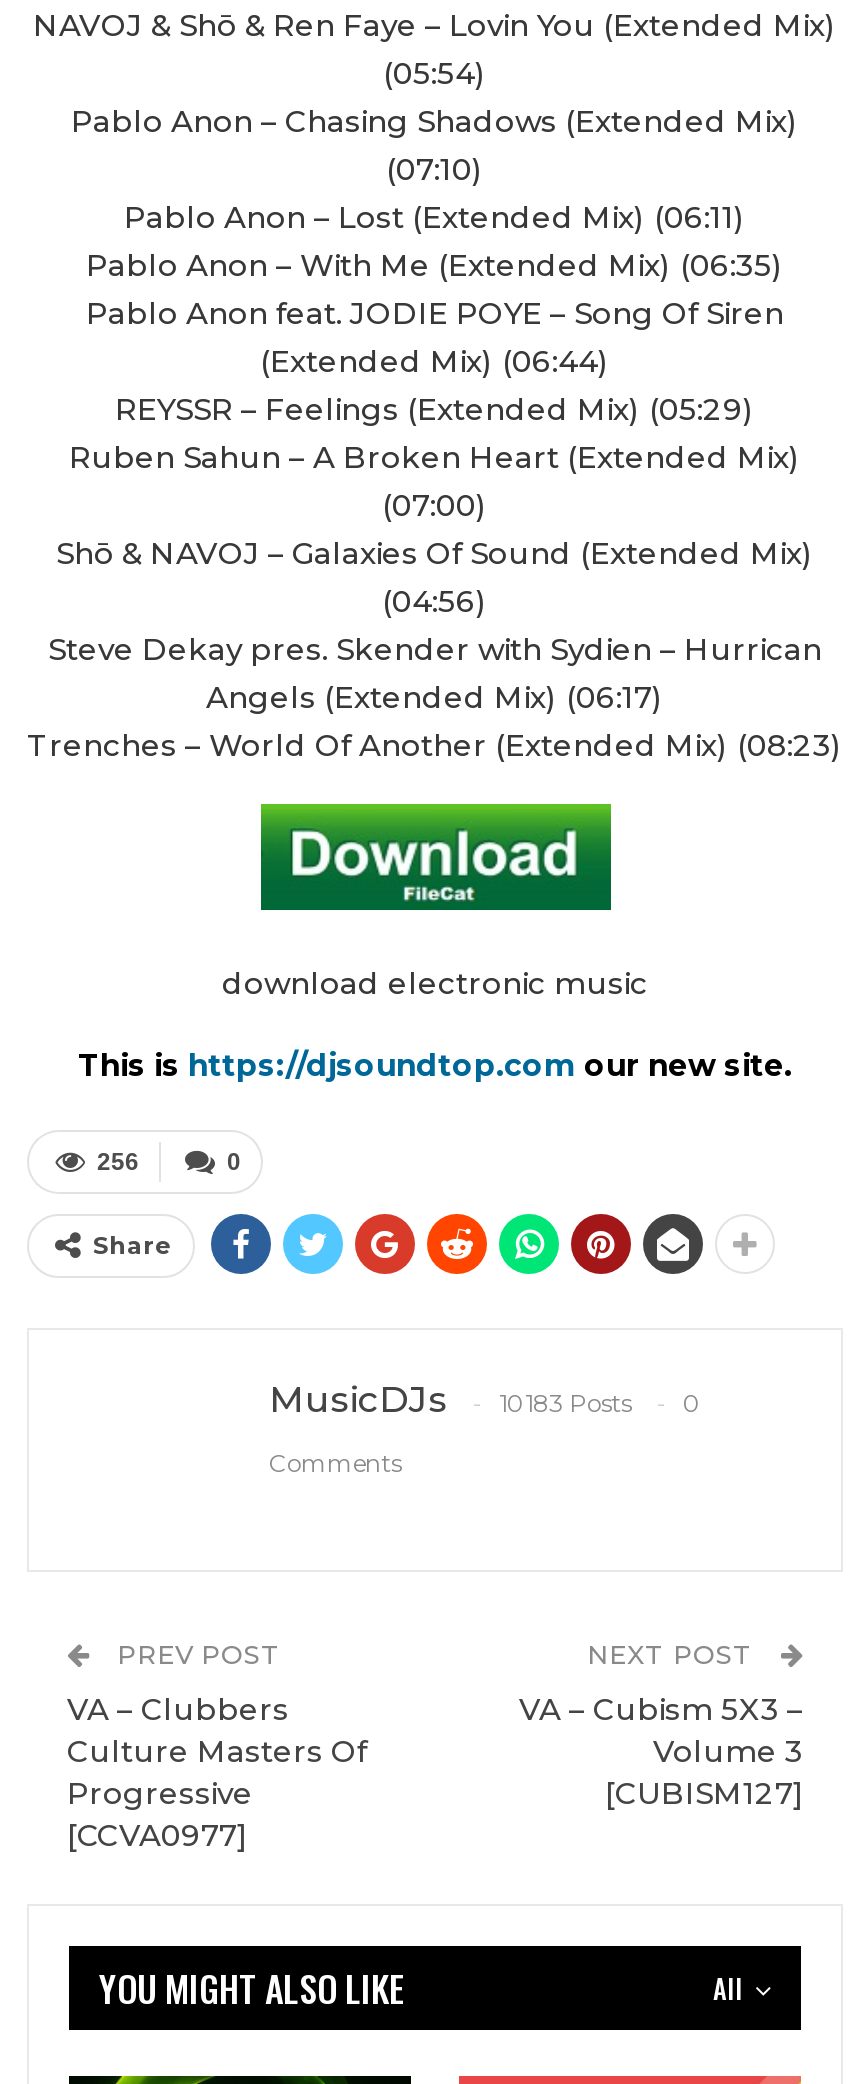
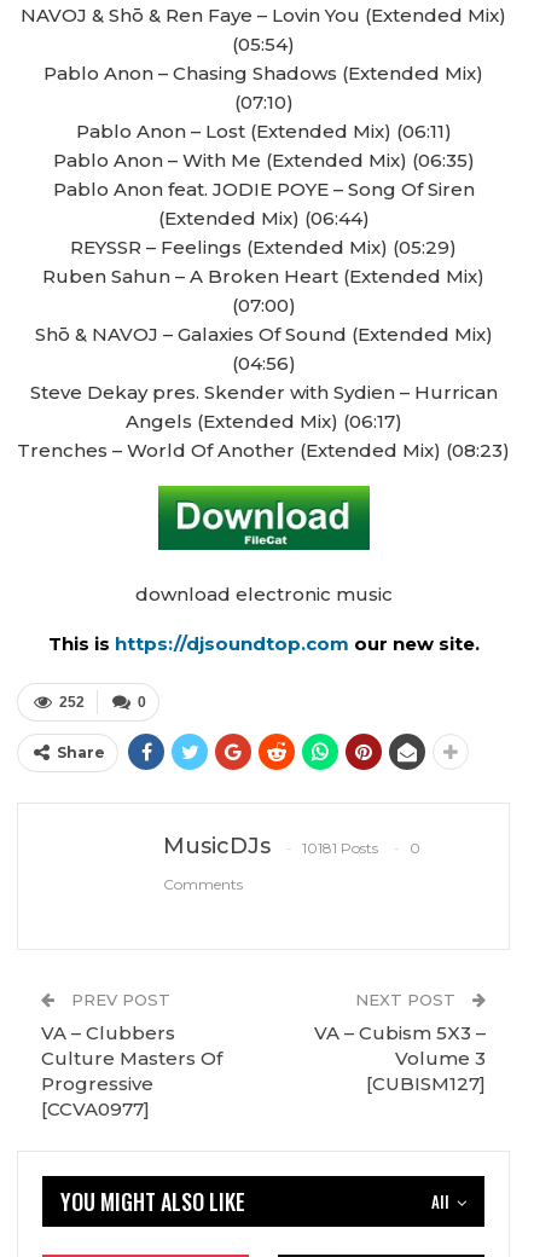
- 256
+ 252

- 10183 Posts
+ 10181 Posts
